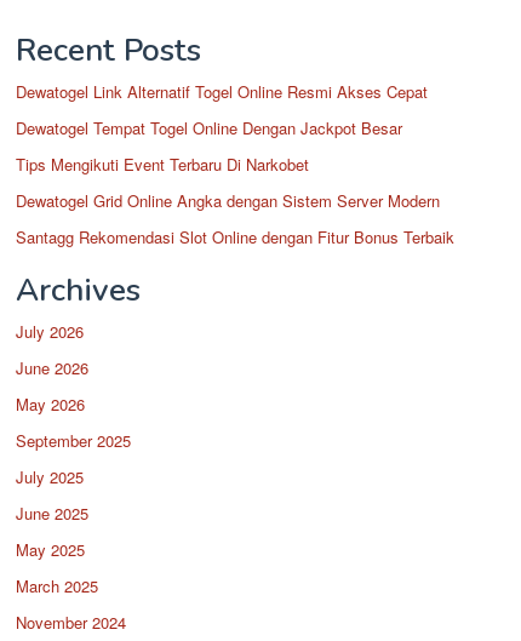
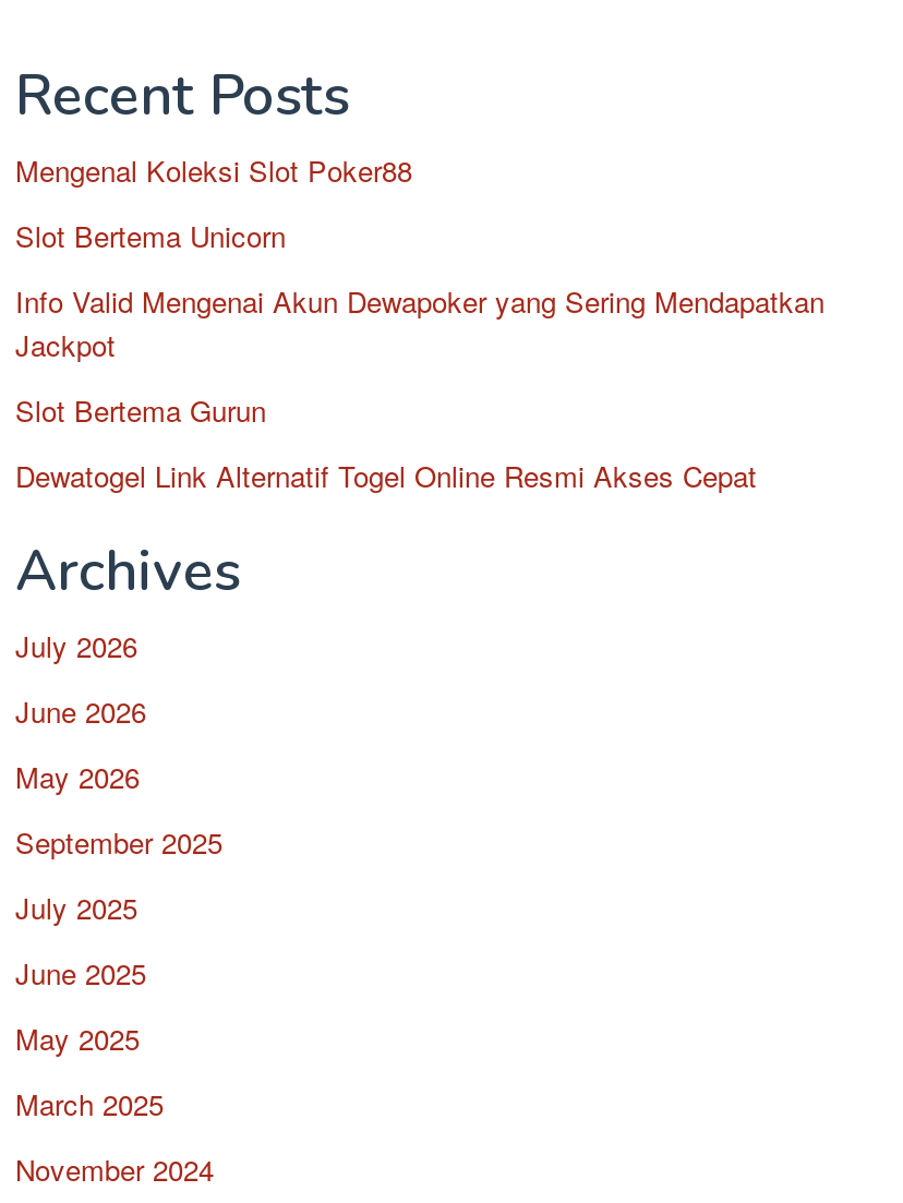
+ Mengenal Koleksi Slot Poker88
+ Slot Bertema Unicorn
+ Info Valid Mengenai Akun Dewapoker yang Sering Mendapatkan
+ Jackpot
+ Slot Bertema Gurun

moved down: Dewatogel Link Alternatif Togel Online Resmi Akses Cepat

- Dewatogel Tempat Togel Online Dengan Jackpot Besar
- Tips Mengikuti Event Terbaru Di Narkobet
- Dewatogel Grid Online Angka dengan Sistem Server Modern
- Santagg Rekomendasi Slot Online dengan Fitur Bonus Terbaik
